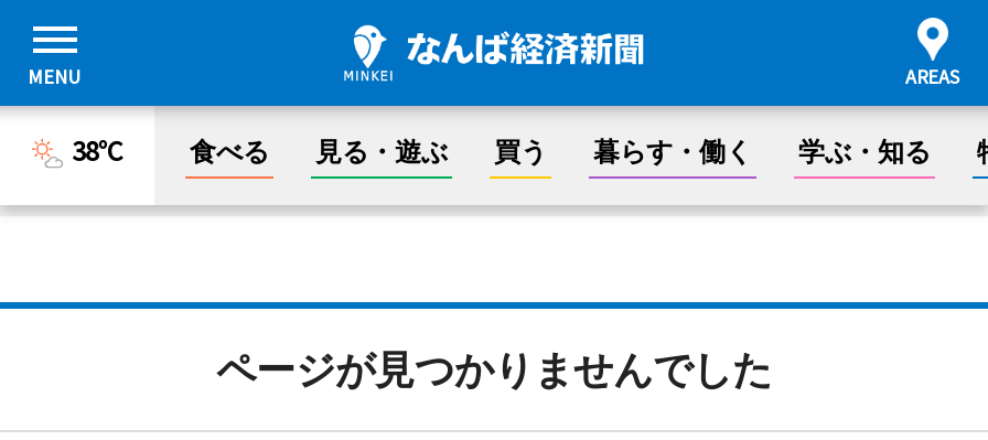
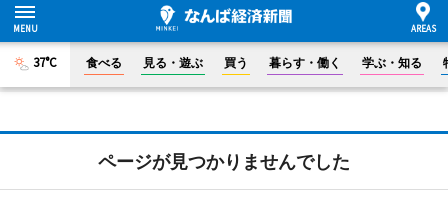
- 38°C
+ 37°C
